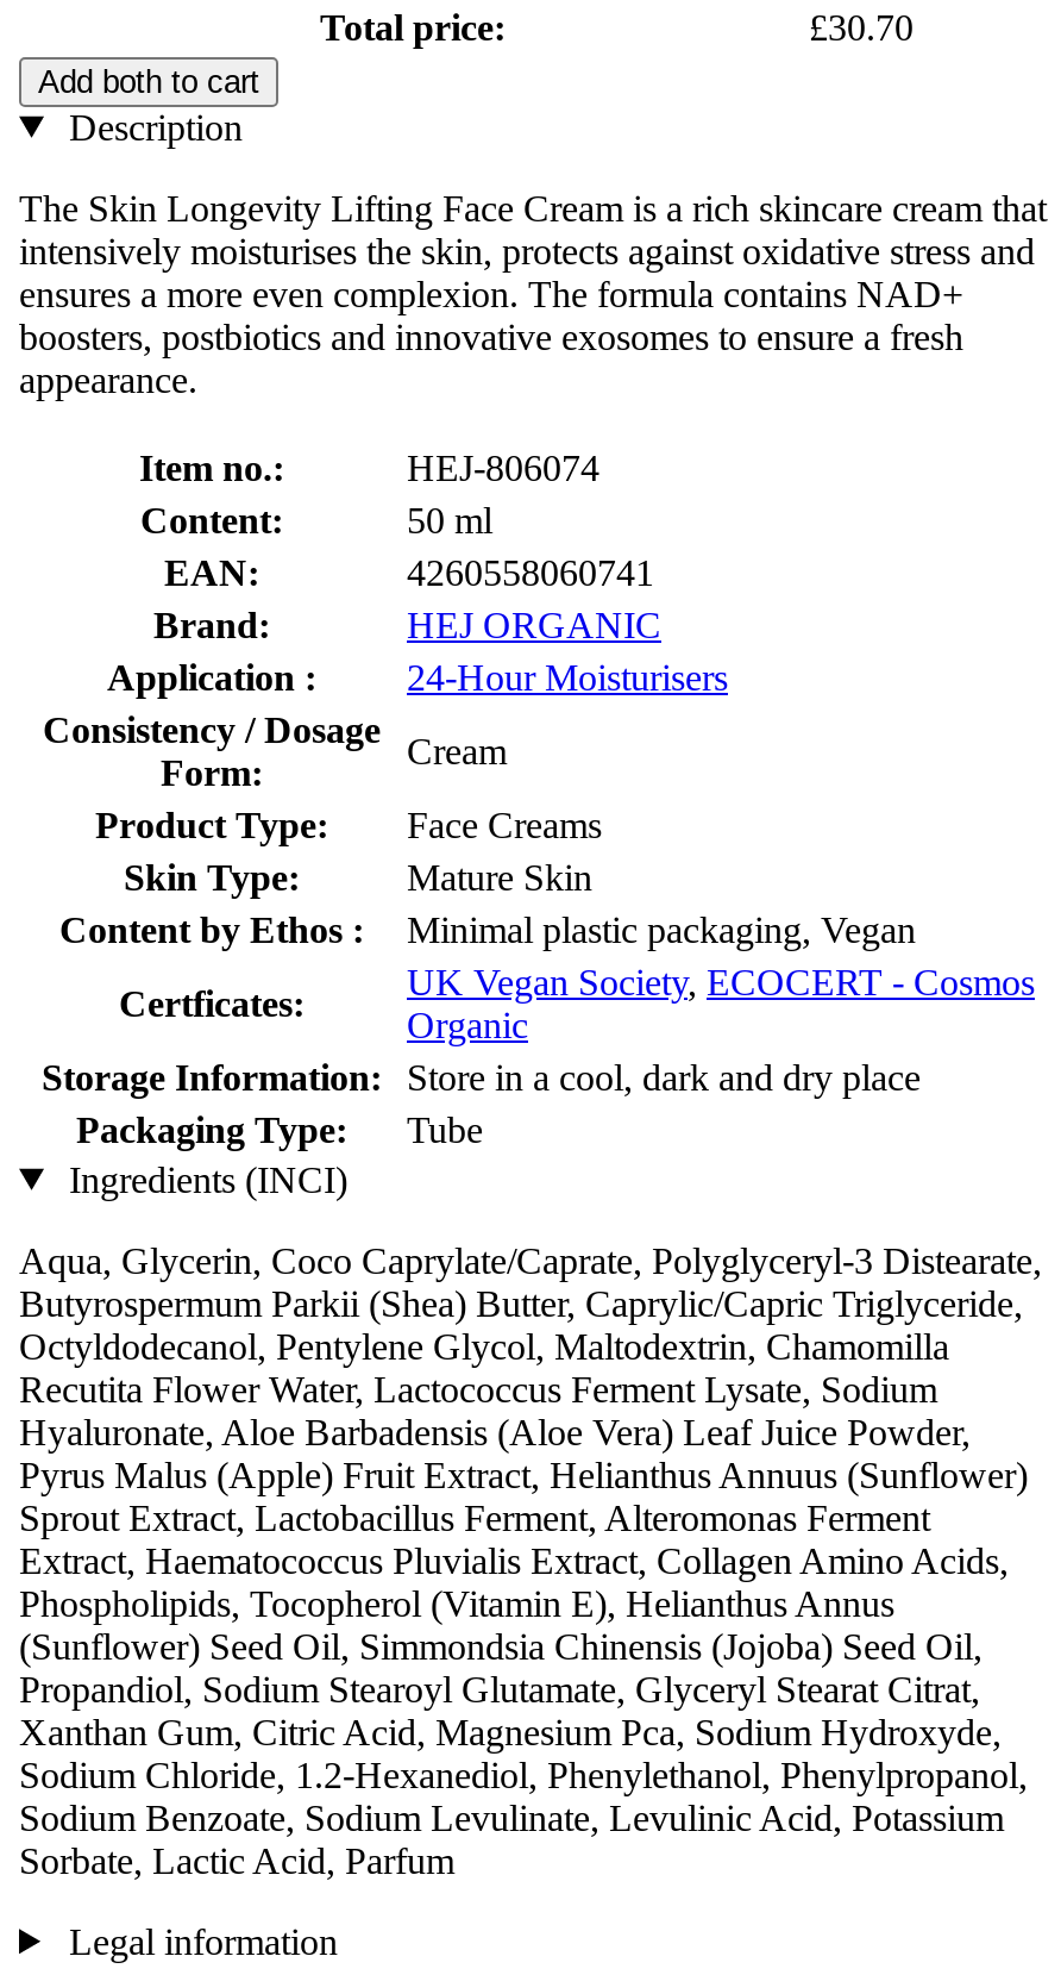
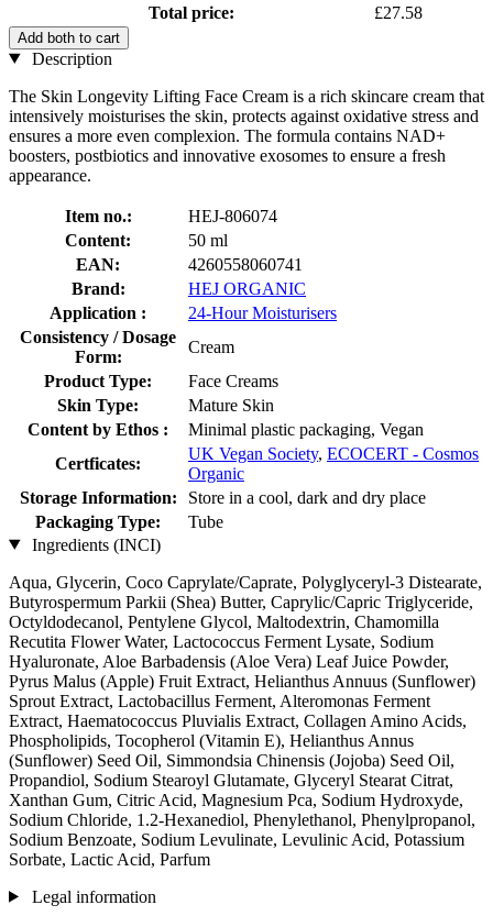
- £30.70
+ £27.58
